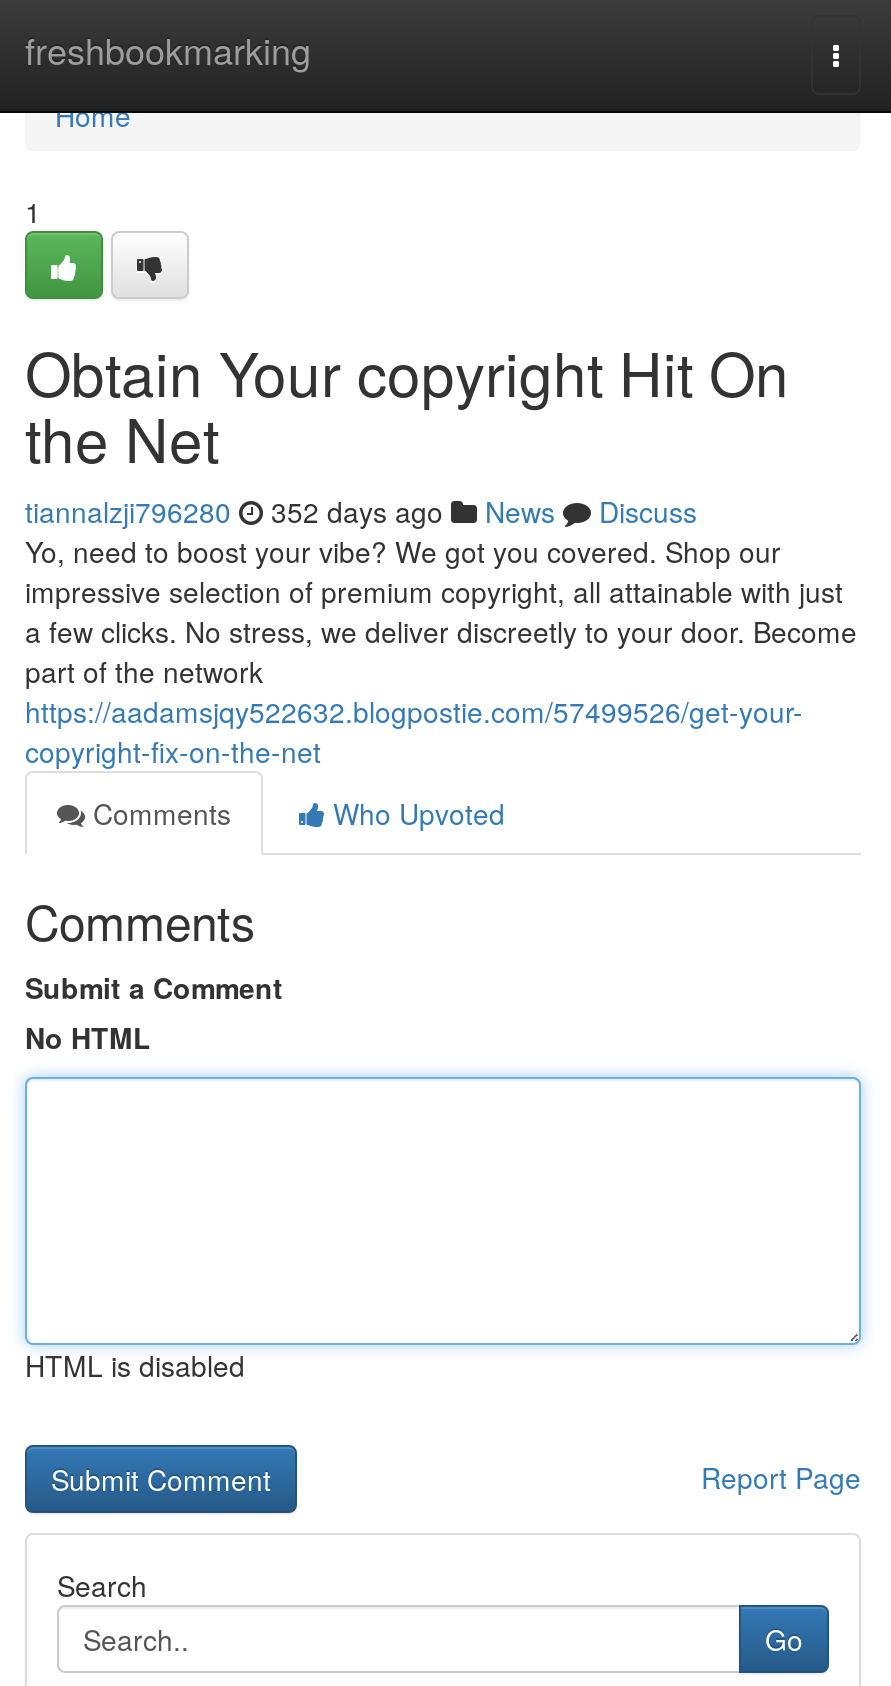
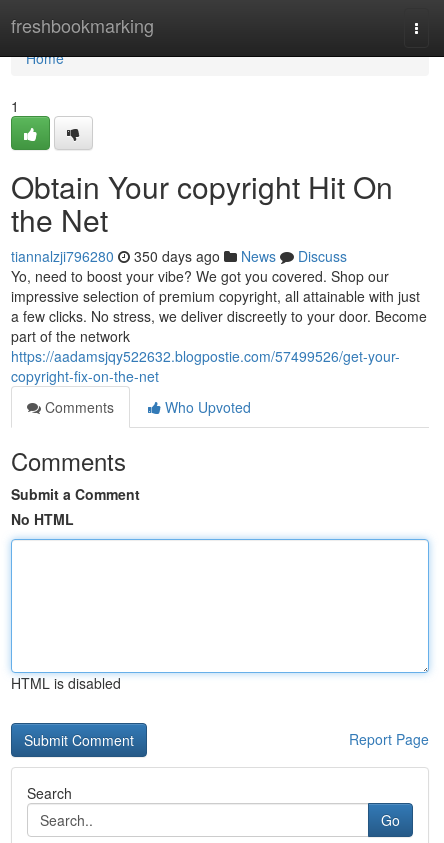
- tiannalzji796280 352 days ago News Discuss
+ tiannalzji796280 350 days ago News Discuss
